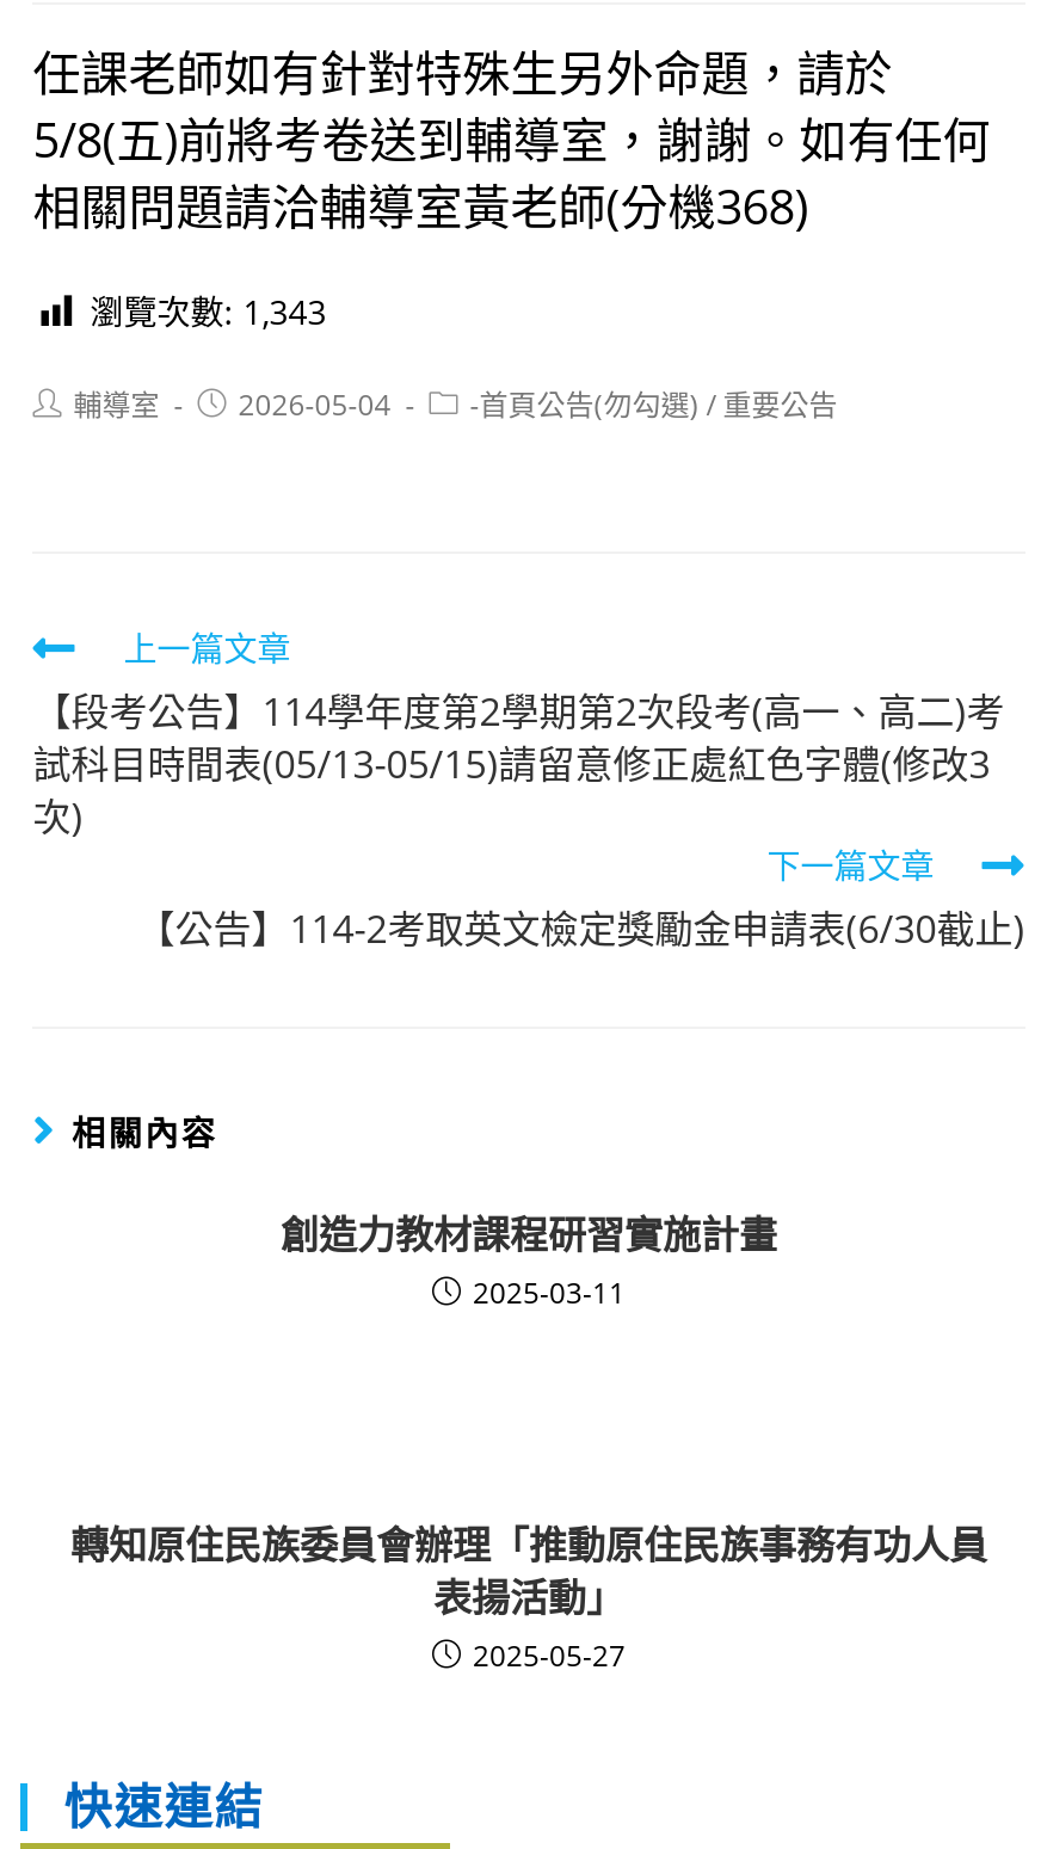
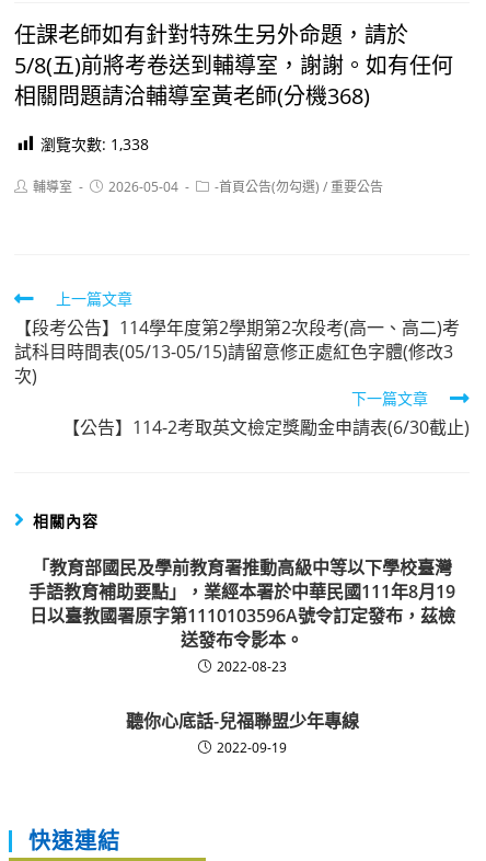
- 瀏覽次數: 1,343
+ 瀏覽次數: 1,338

- 創造力教材課程研習實施計畫
- 2025-03-11
+ 「教育部國民及學前教育署推動高級中等以下學校臺灣
+ 手語教育補助要點」，業經本署於中華民國111年8月19
+ 日以臺教國署原字第1110103596A號令訂定發布，茲檢
+ 送發布令影本。
+ 2022-08-23

- 轉知原住民族委員會辦理「推動原住民族事務有功人員
- 表揚活動」
- 2025-05-27
+ 聽你心底話-兒福聯盟少年專線
+ 2022-09-19
